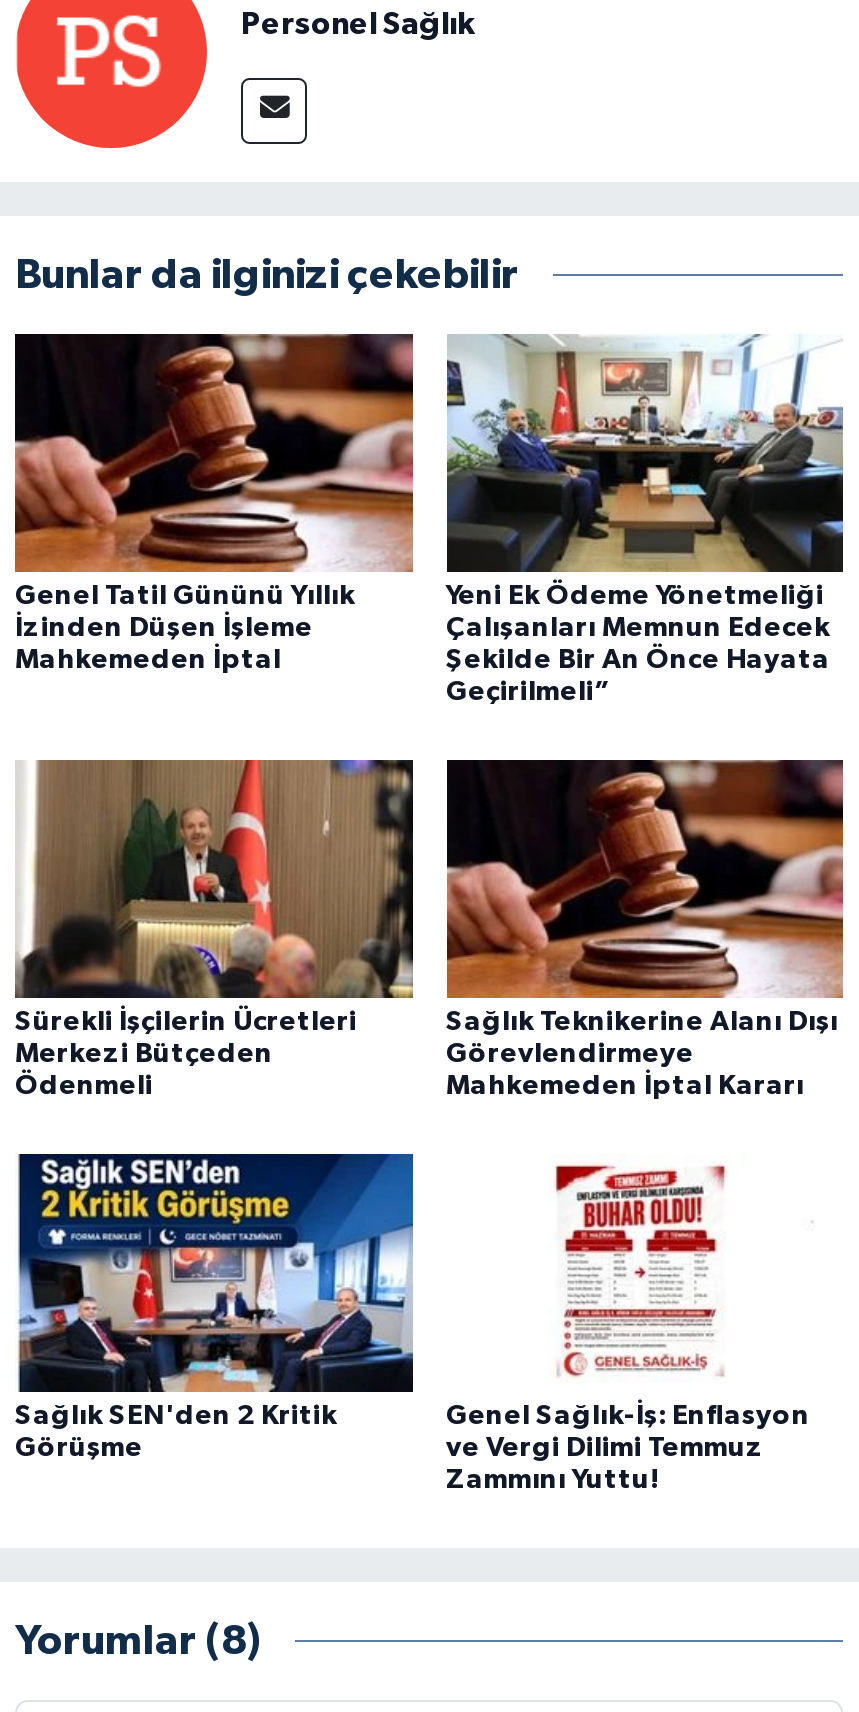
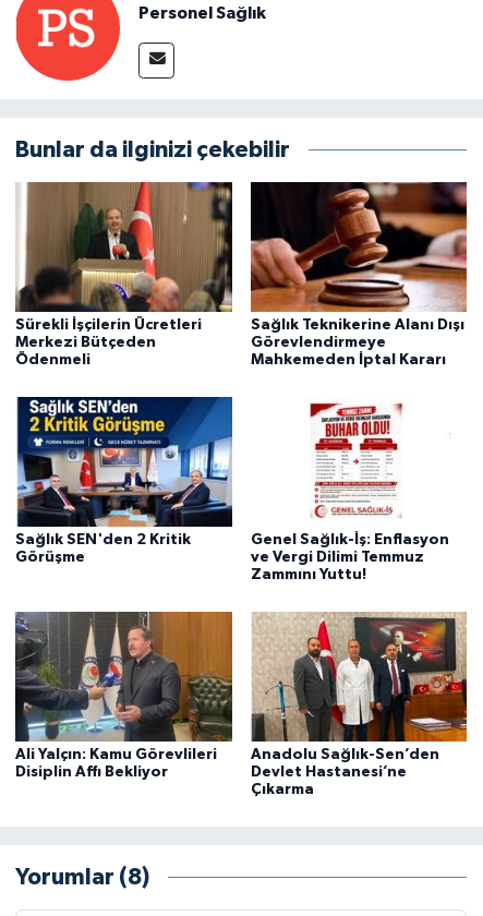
- [image]
- Genel Tatil Gününü Yıllık
- İzinden Düşen İşleme
- Mahkemeden İptal

- [image]
- Yeni Ek Ödeme Yönetmeliği
- Çalışanları Memnun Edecek
- Şekilde Bir An Önce Hayata
- Geçirilmeli”

moved up: [image] | Sürekli İşçilerin Ücretleri | Merkezi Bütçeden | ... | ve Vergi Dilimi Temmuz | Zammını Yuttu!

+ [image]
+ Ali Yalçın: Kamu Görevlileri
+ Disiplin Affı Bekliyor

+ [image]
+ Anadolu Sağlık-Sen’den
+ Devlet Hastanesi’ne
+ Çıkarma
